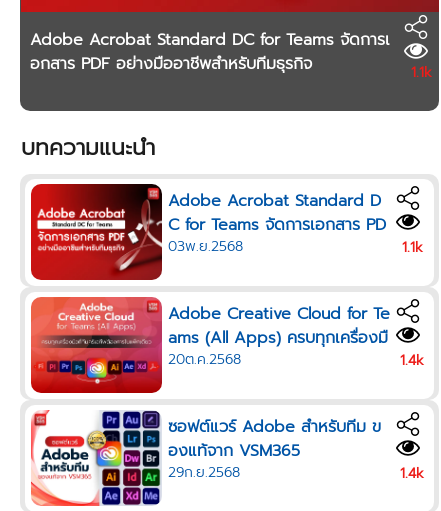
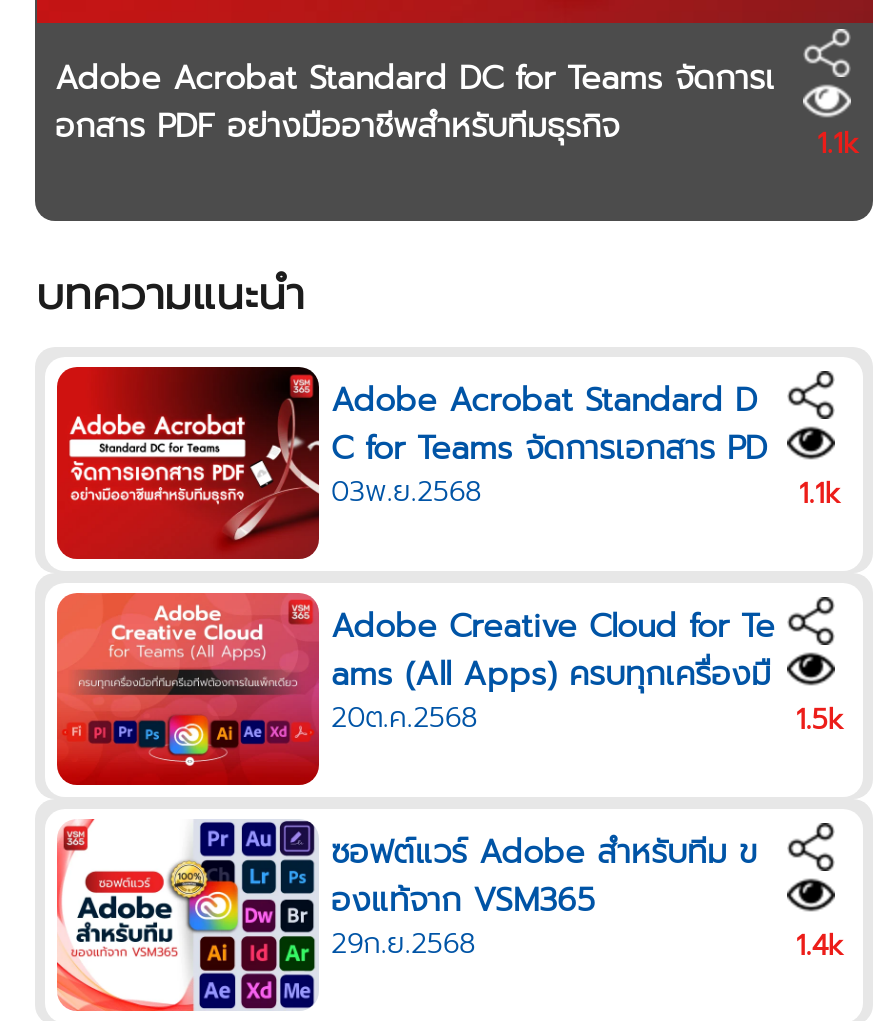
- 1.4k
+ 1.5k
